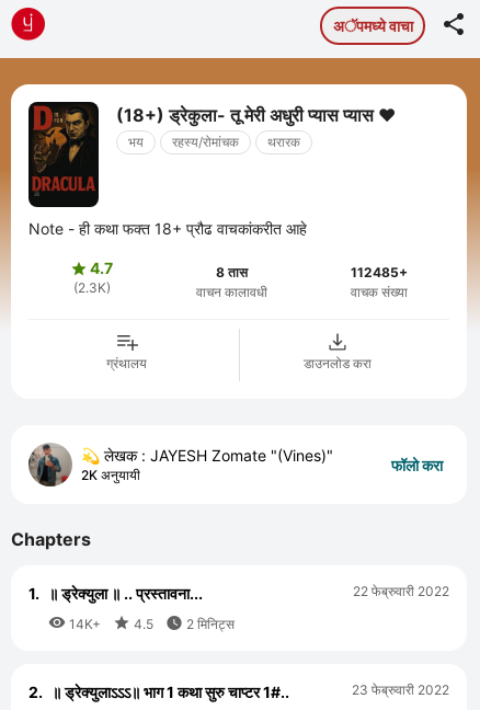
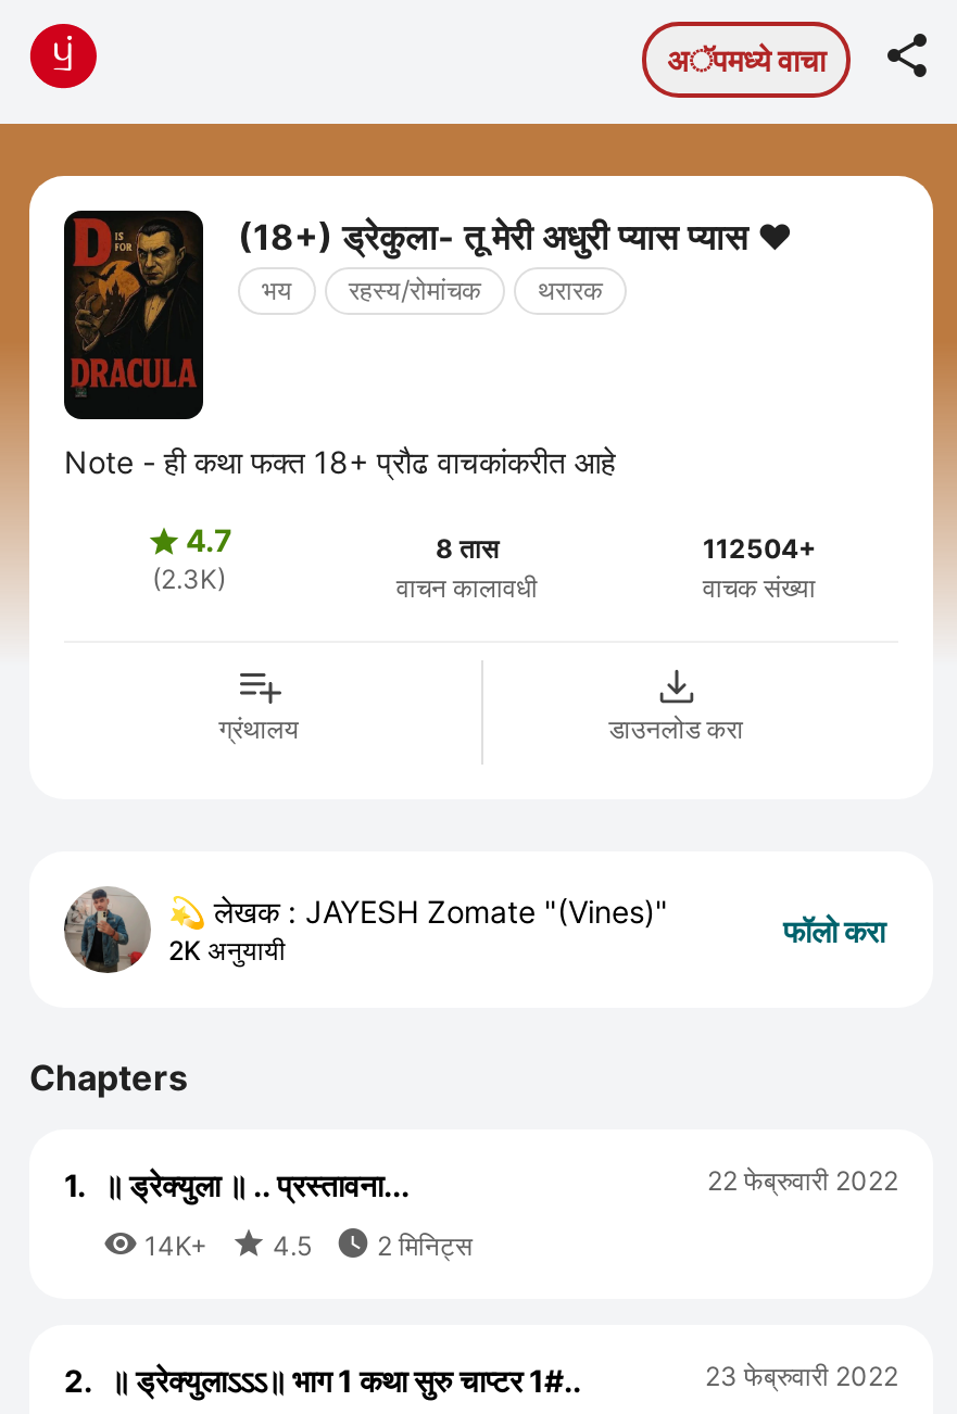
- 112485+
+ 112504+
